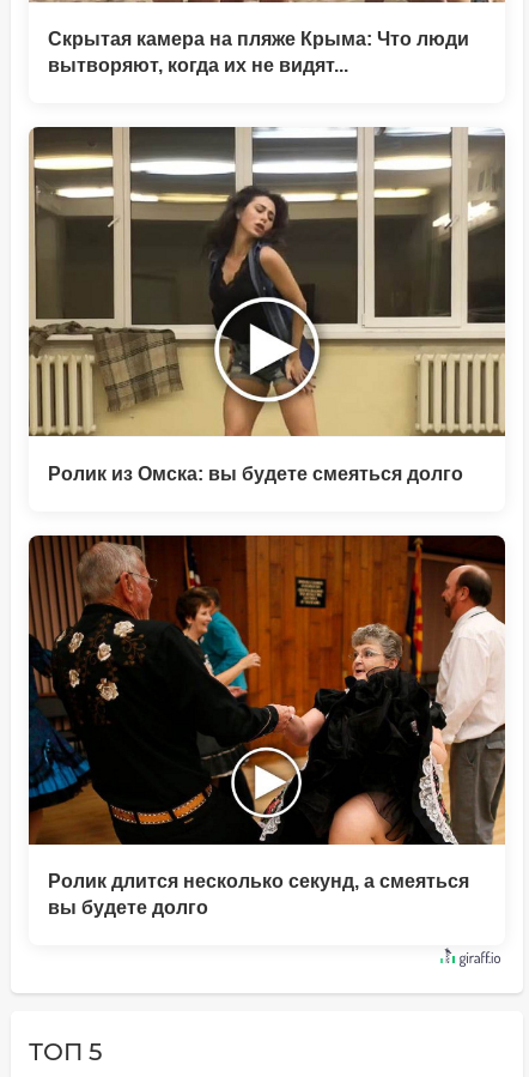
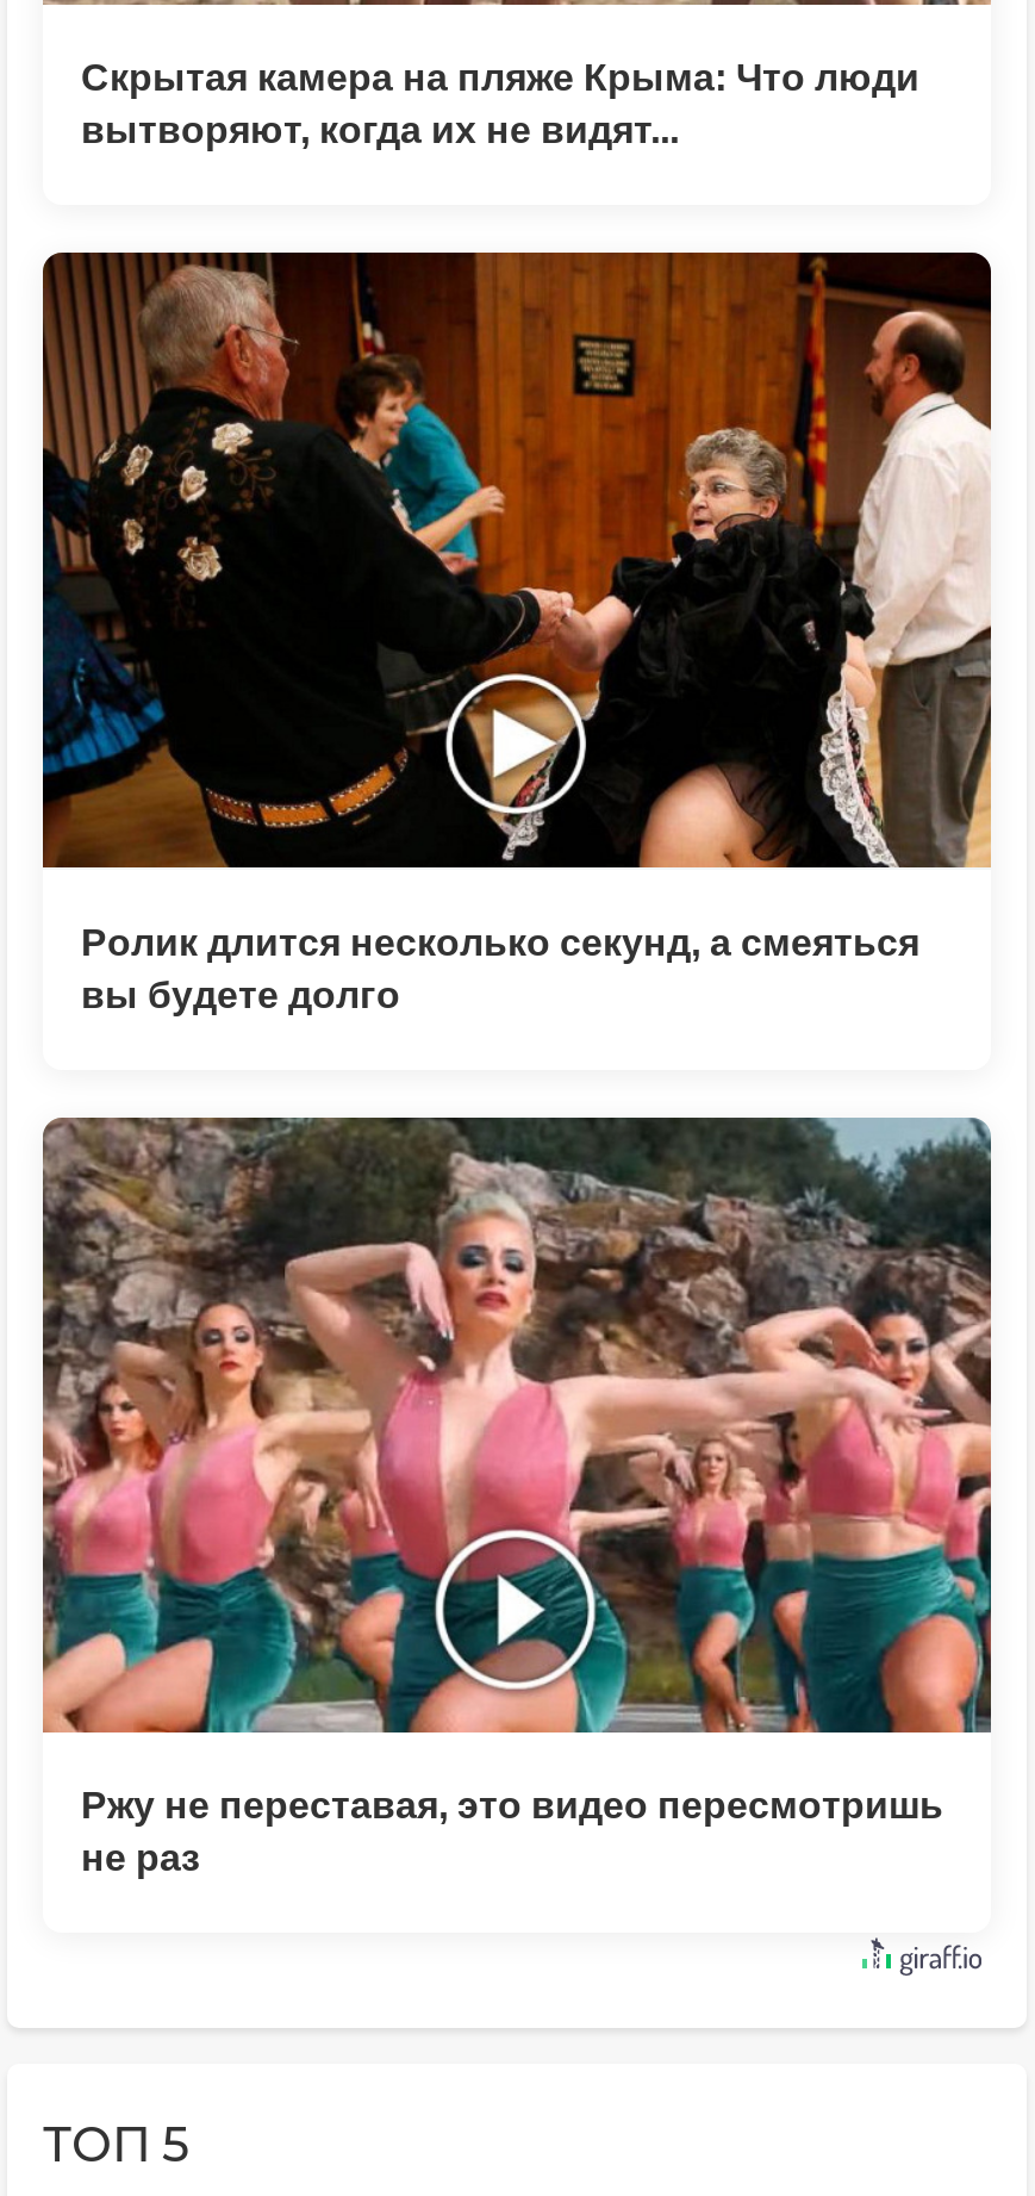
- [image]
- Ролик из Омска: вы будете смеяться долго

moved up: [image] | Ролик длится несколько секунд, а смеяться | вы будете долго

+ [image]
+ Ржу не переставая, это видео пересмотришь
+ не раз
